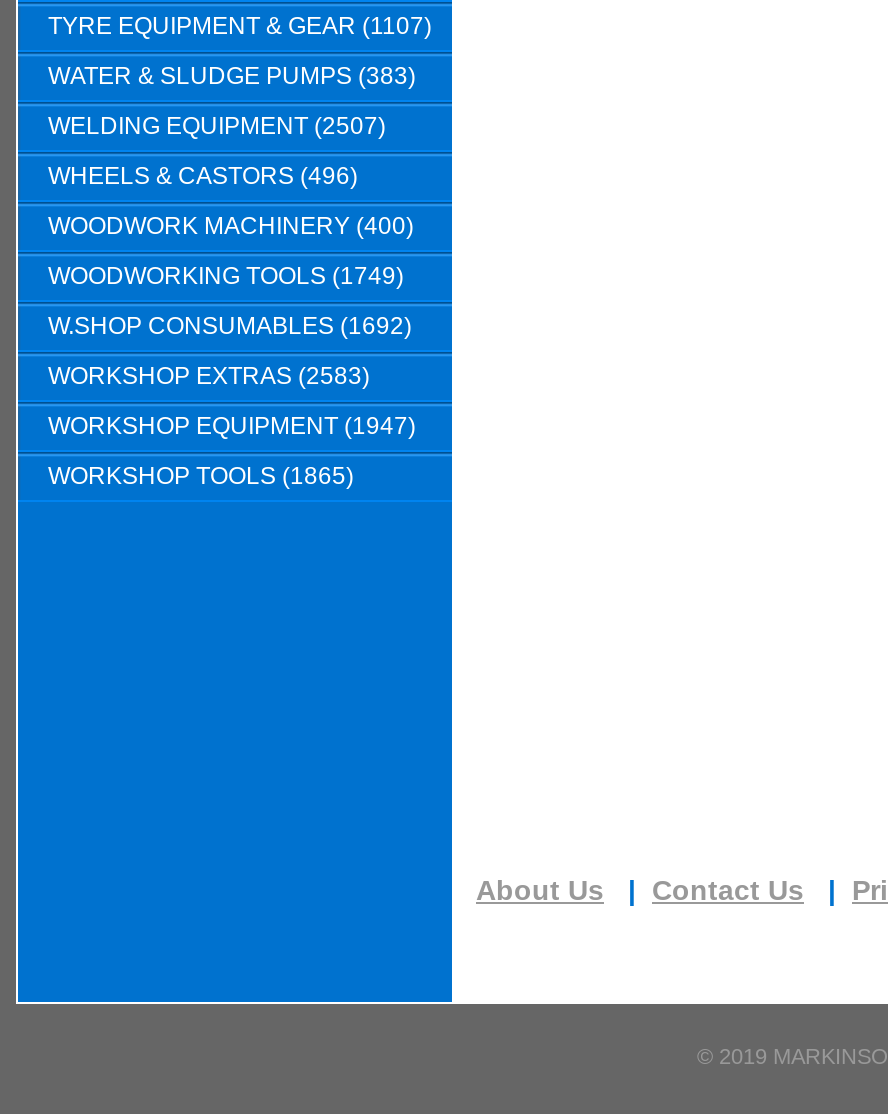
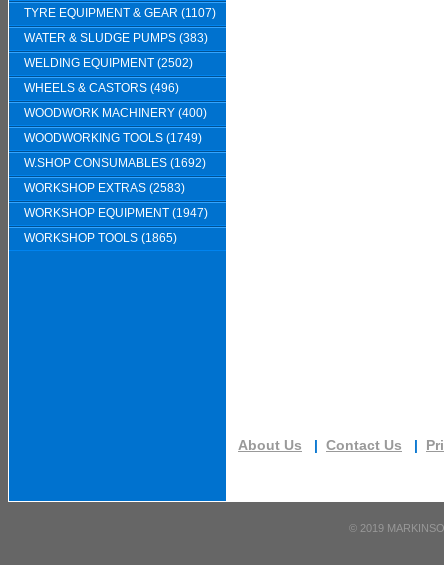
- WELDING EQUIPMENT (2507)
+ WELDING EQUIPMENT (2502)
